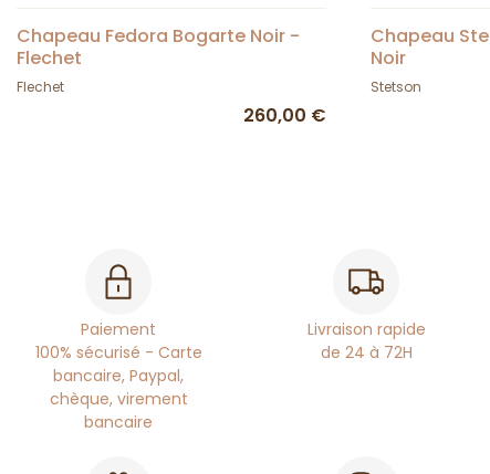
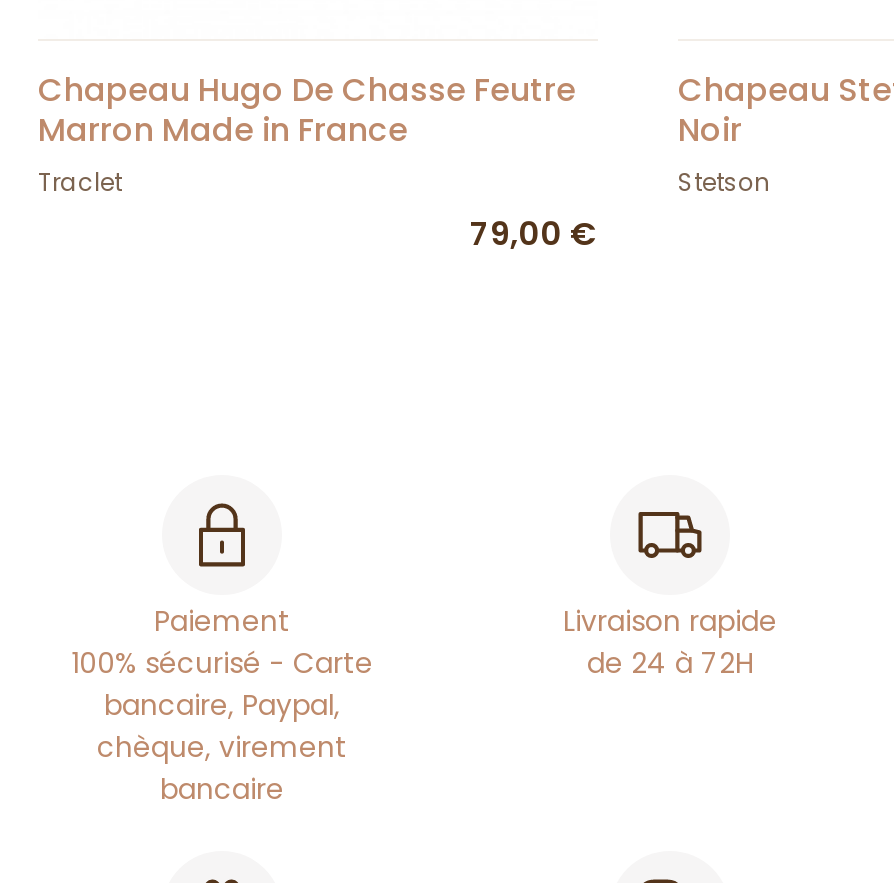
- Chapeau Fedora Bogarte Noir -
- Flechet
- Flechet
- 260,00 €
+ Chapeau Hugo De Chasse Feutre
+ Marron Made in France
+ Traclet
+ 79,00 €
